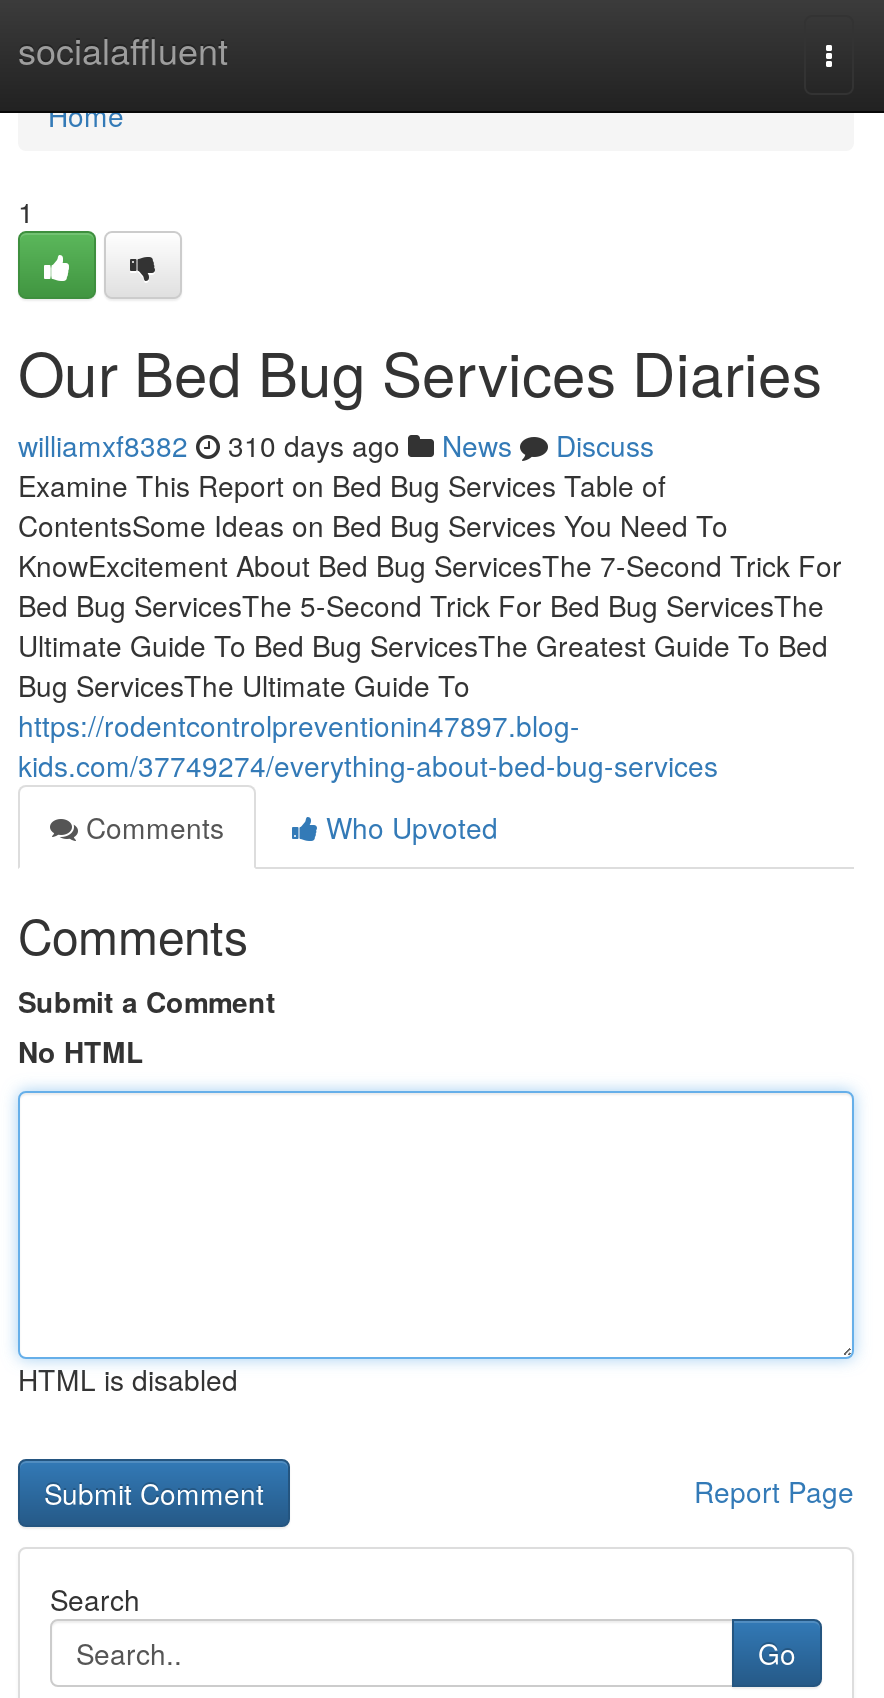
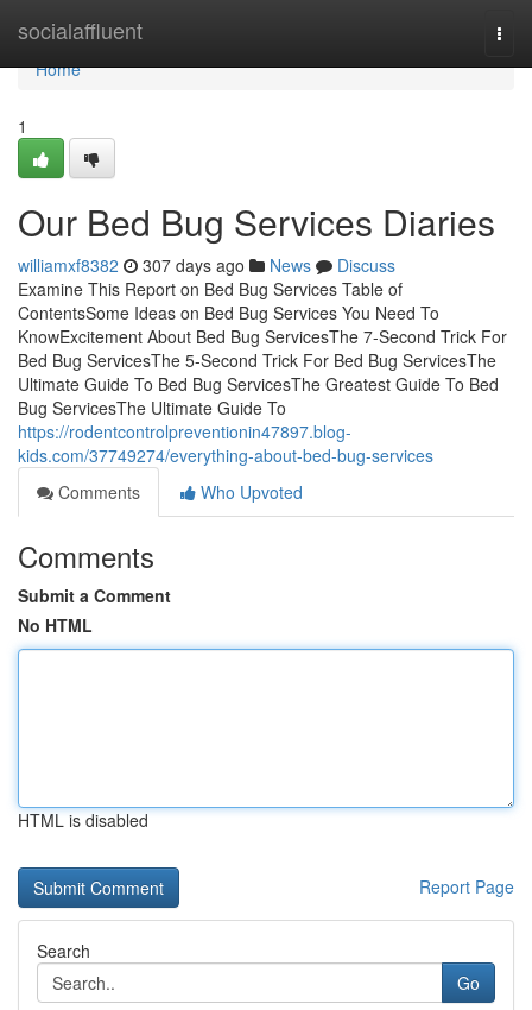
- williamxf8382 310 days ago News Discuss
+ williamxf8382 307 days ago News Discuss
